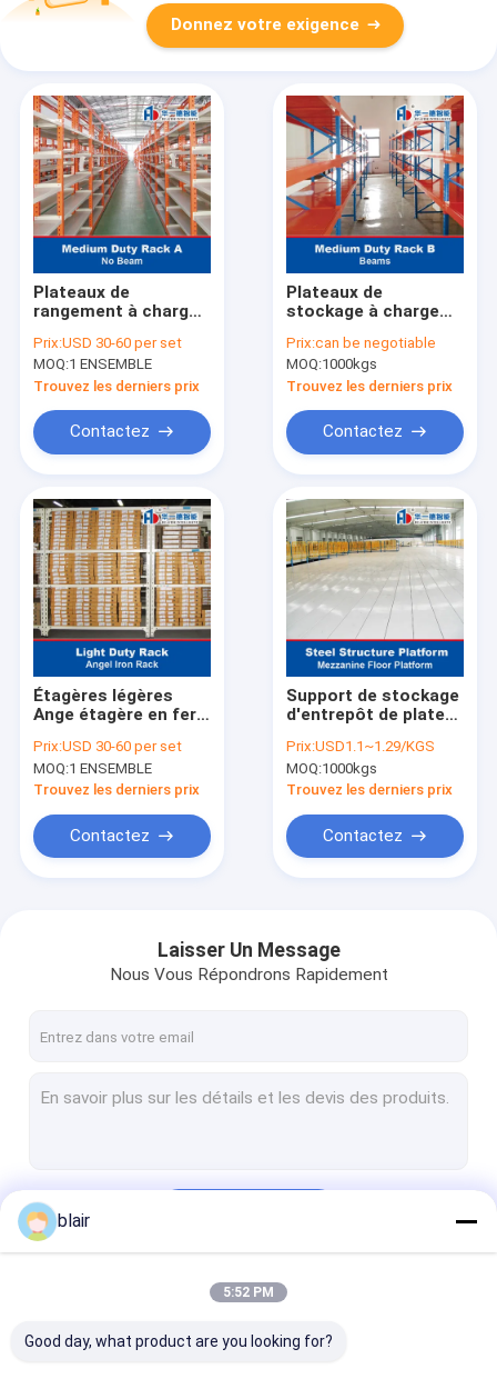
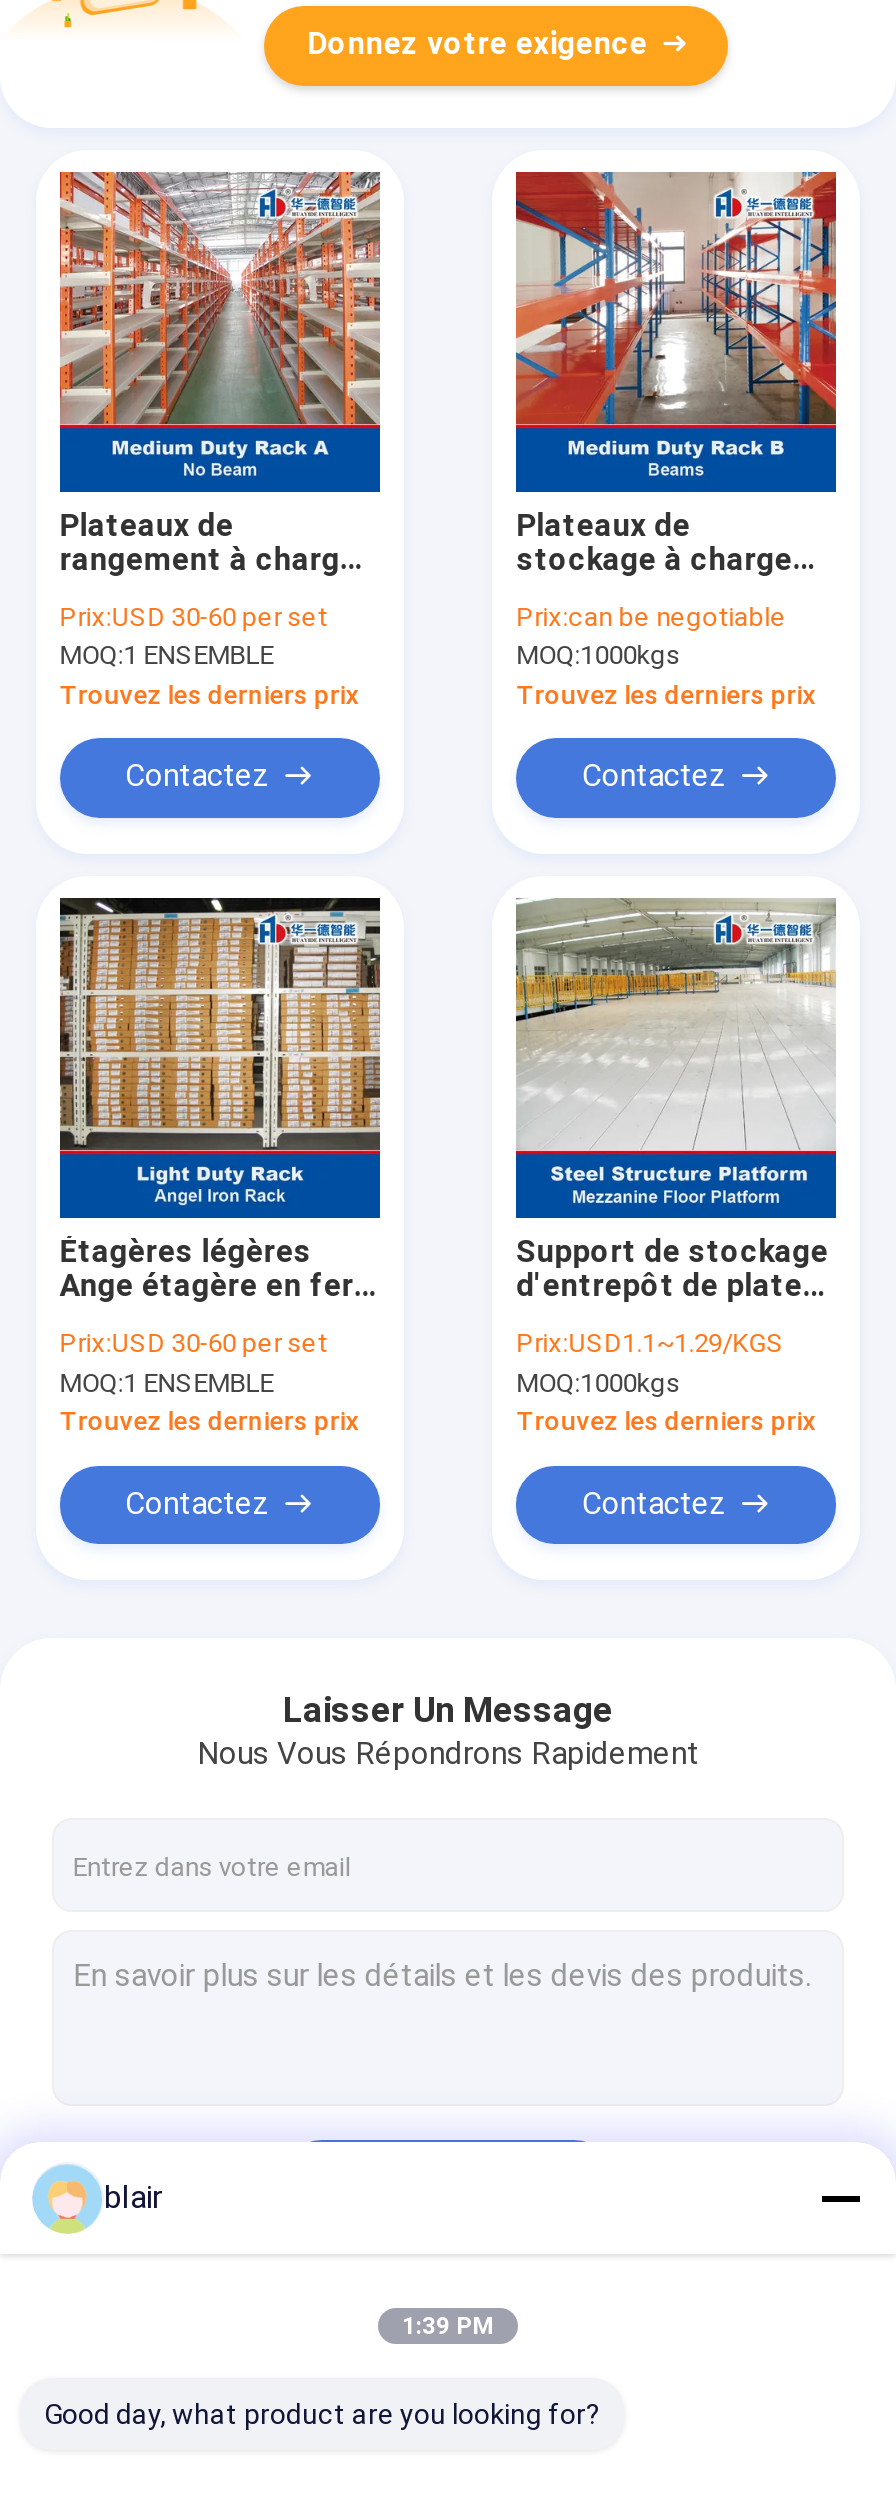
- 5:52 PM
+ 1:39 PM
